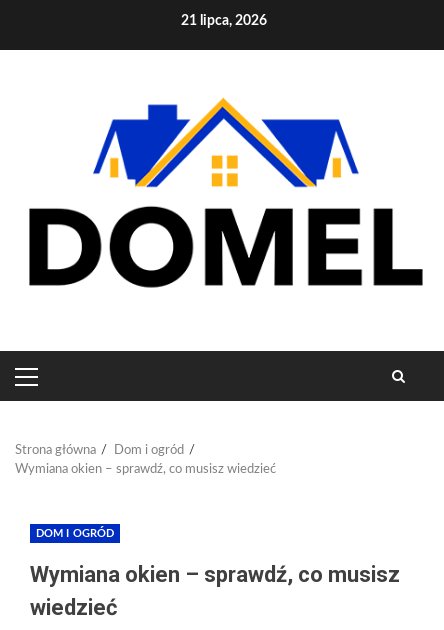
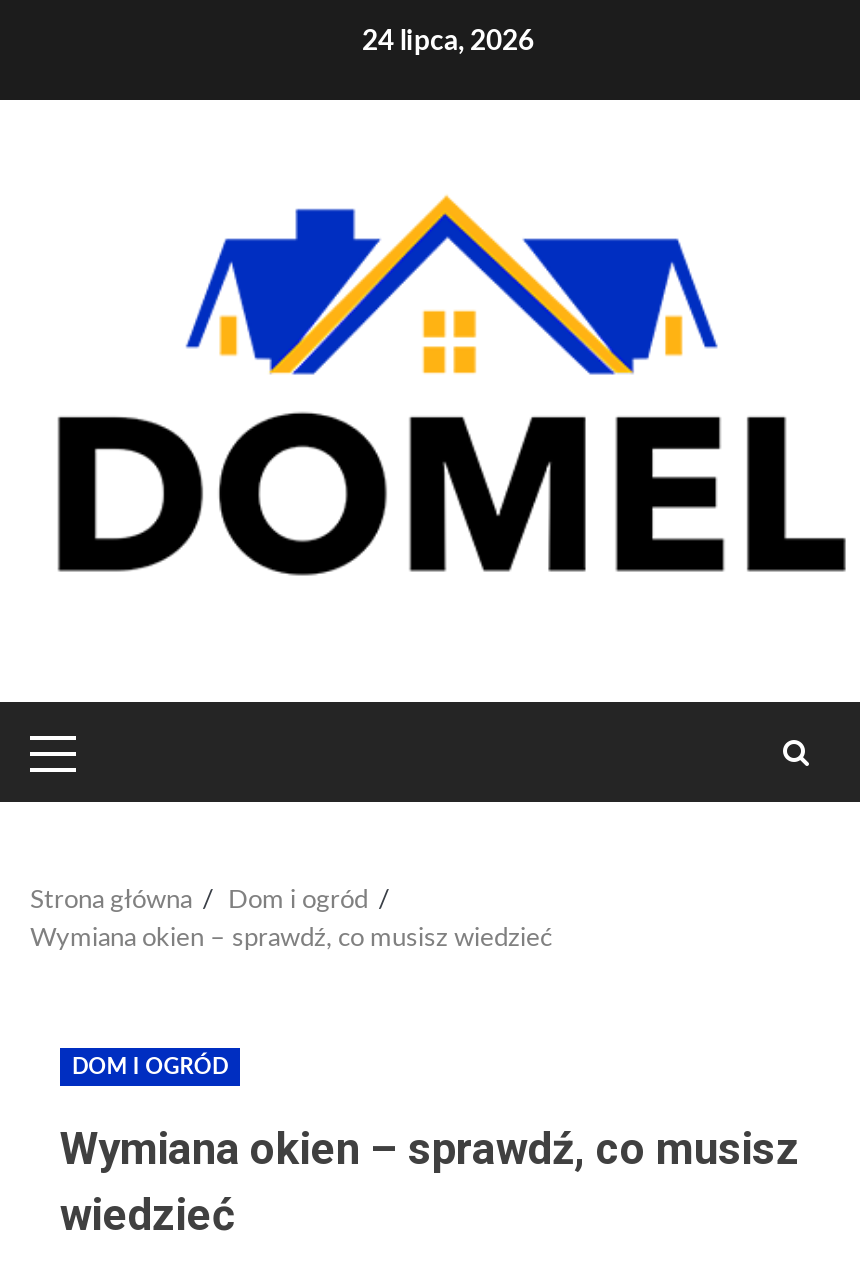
- 21 lipca, 2026
+ 24 lipca, 2026
